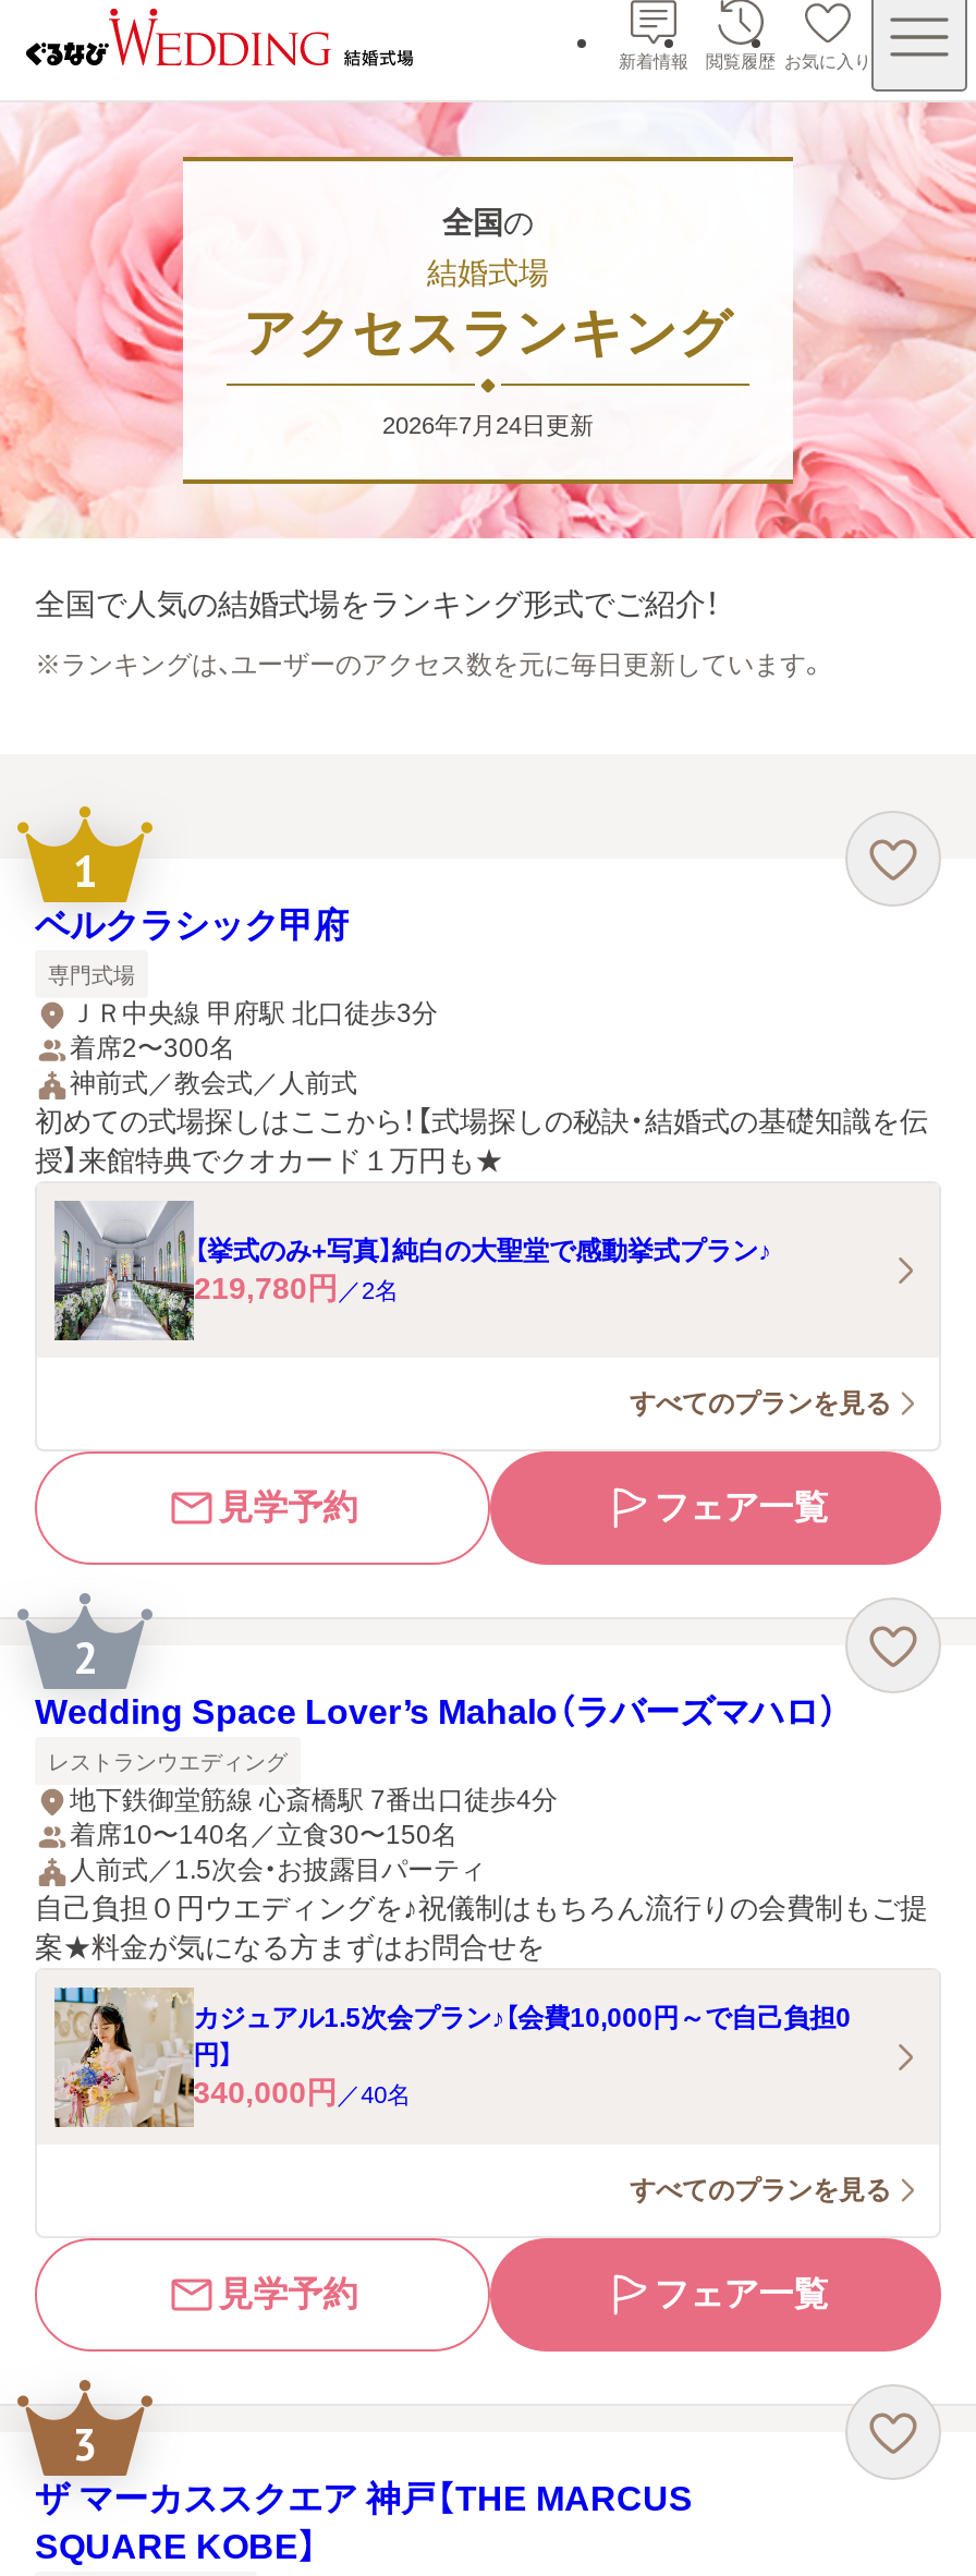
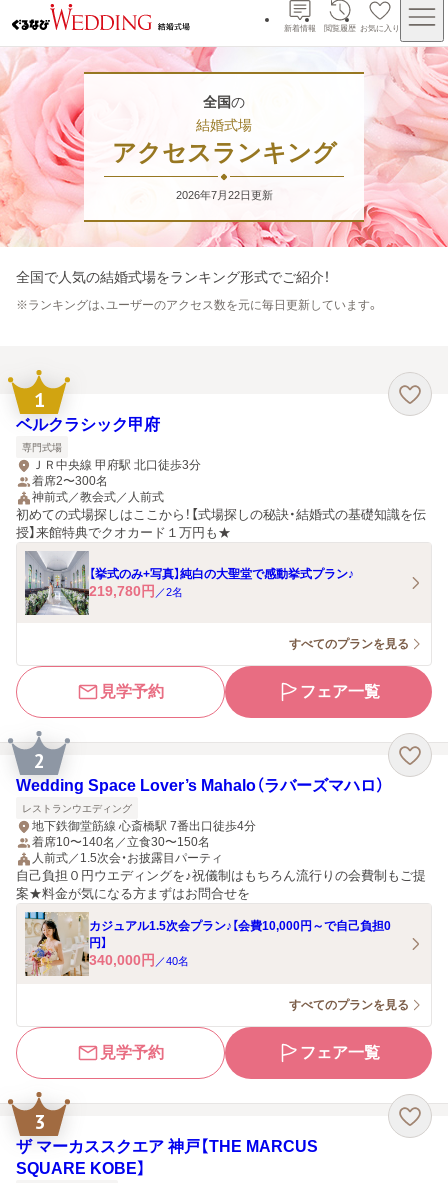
- 2026年7月24日更新
+ 2026年7月22日更新
